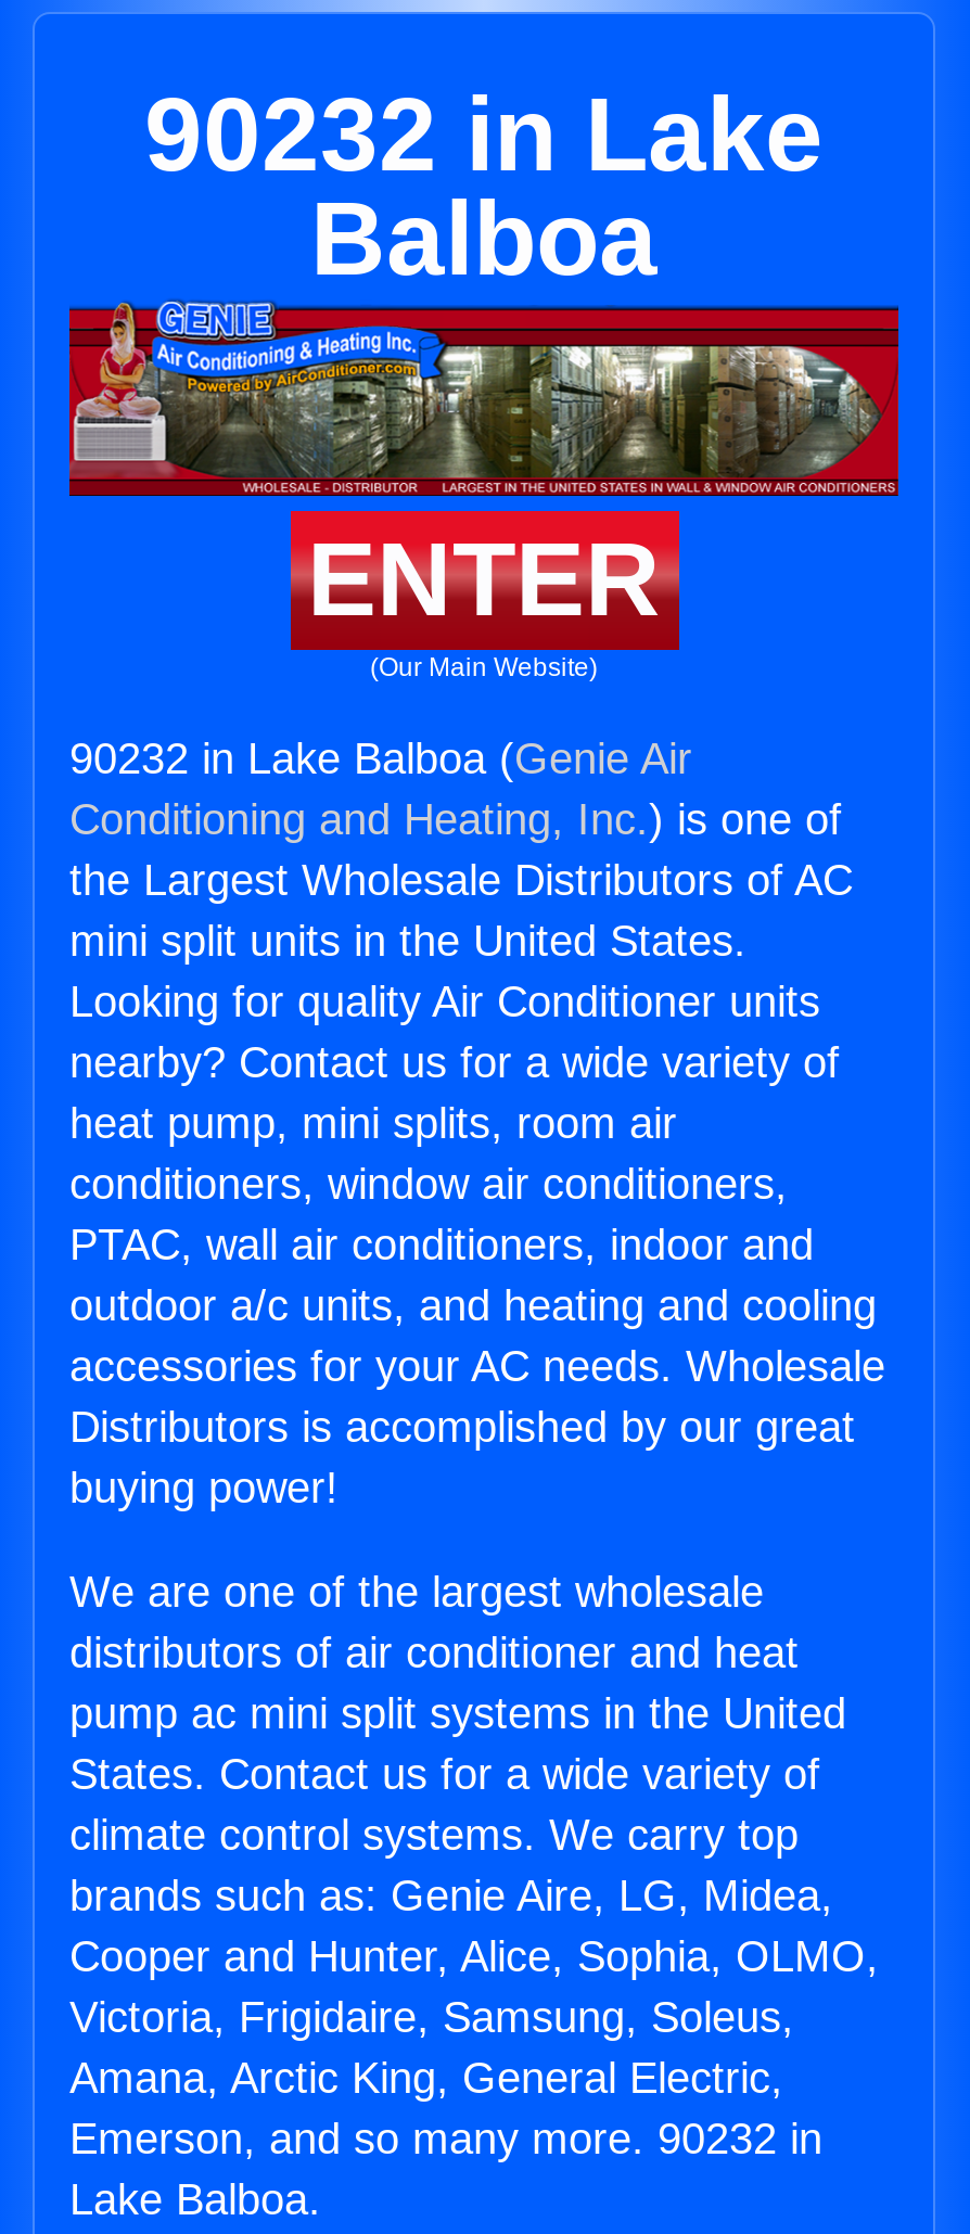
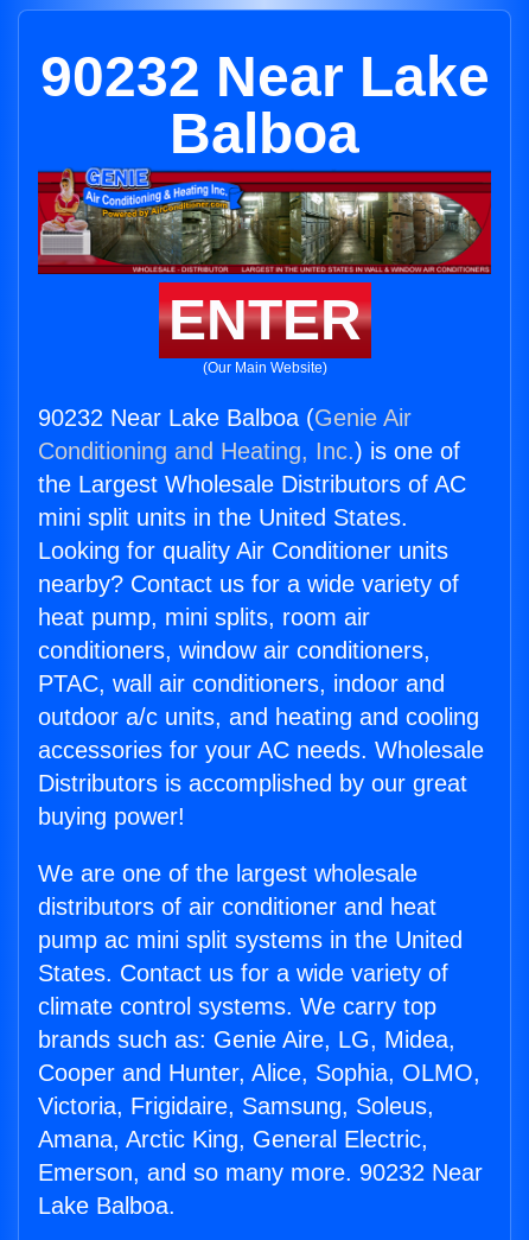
- 90232 in Lake
+ 90232 Near Lake

- 90232 in Lake Balboa (Genie Air
+ 90232 Near Lake Balboa (Genie Air

- Emerson, and so many more. 90232 in
+ Emerson, and so many more. 90232 Near
